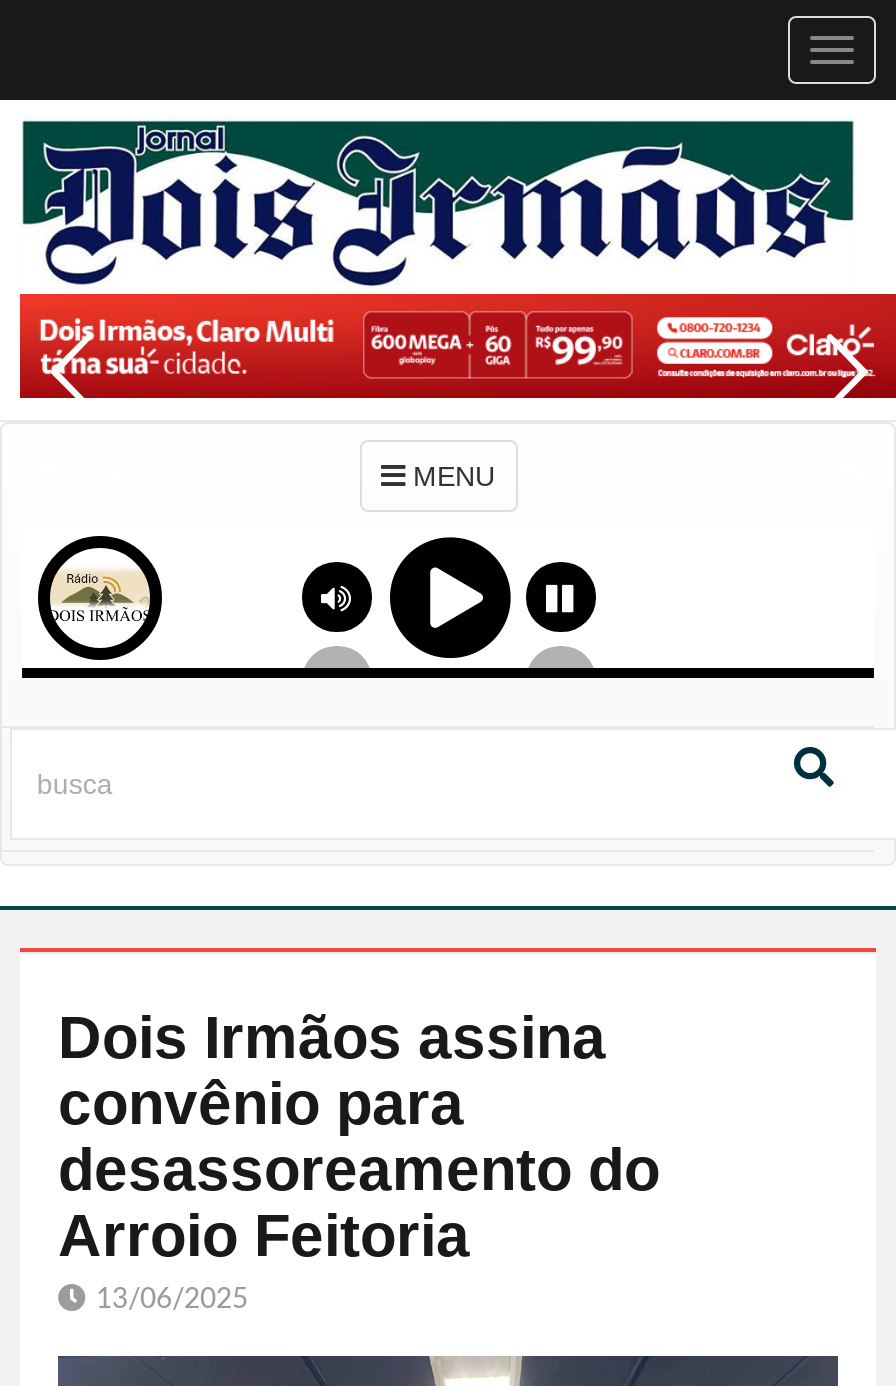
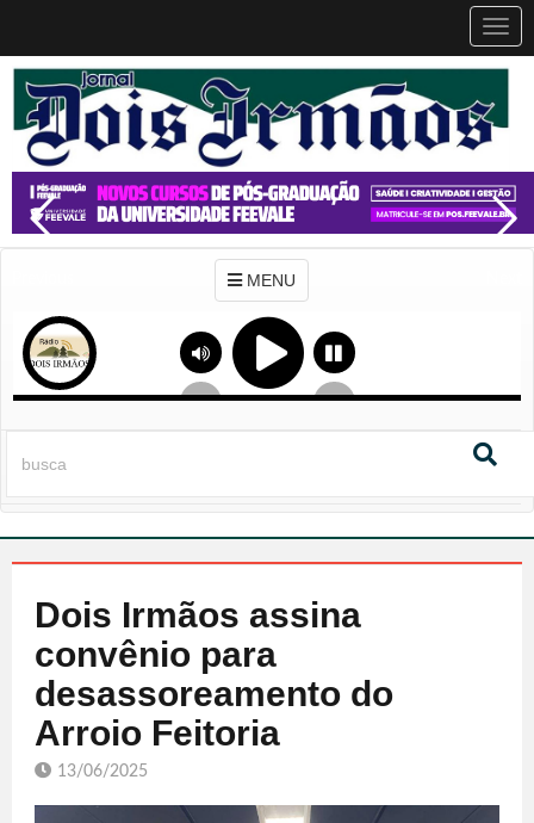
- [image]
+ [image]
